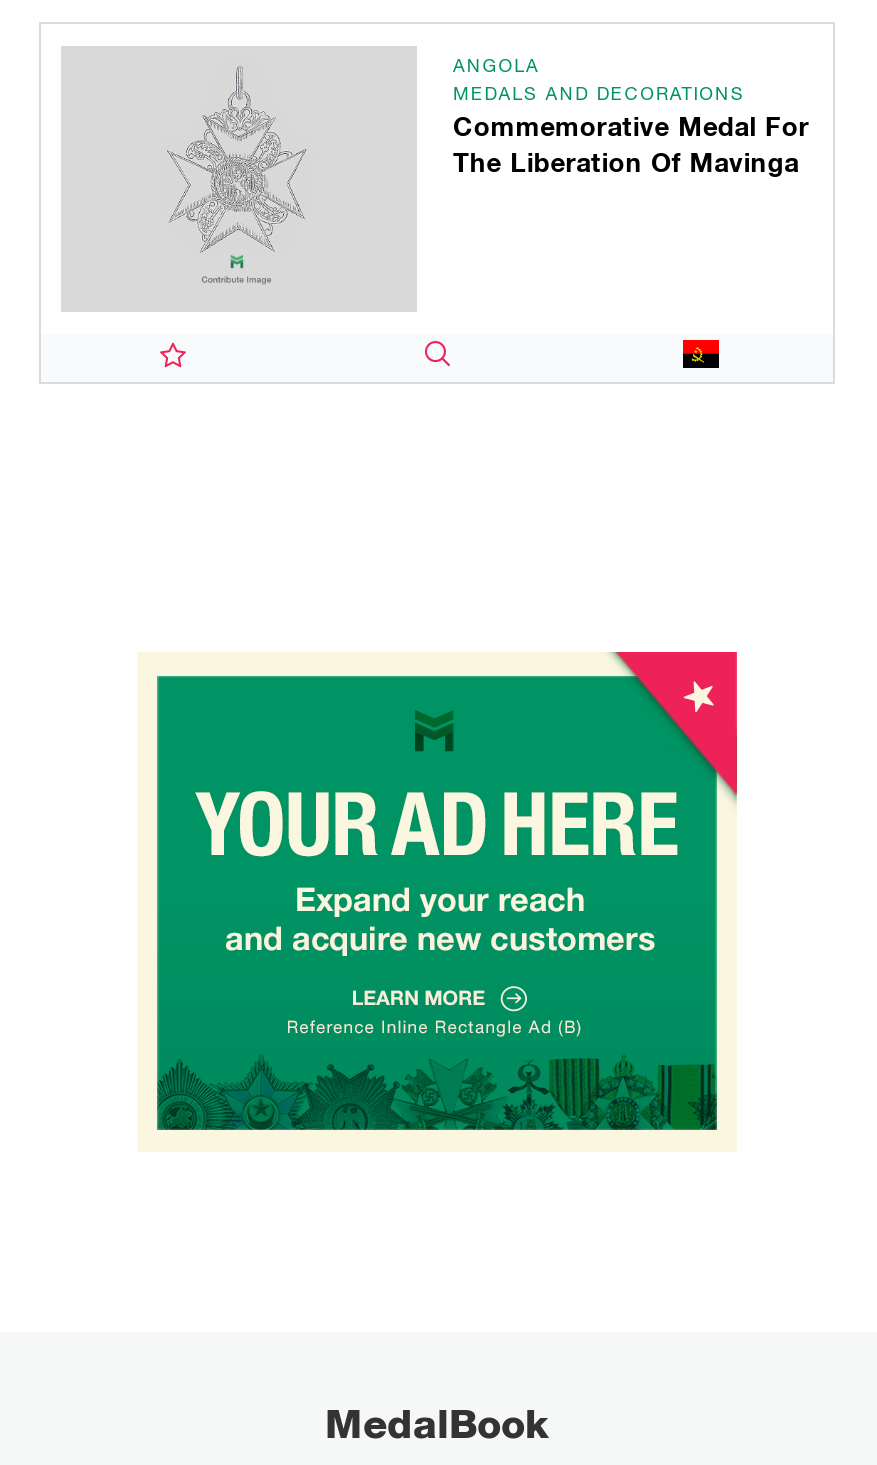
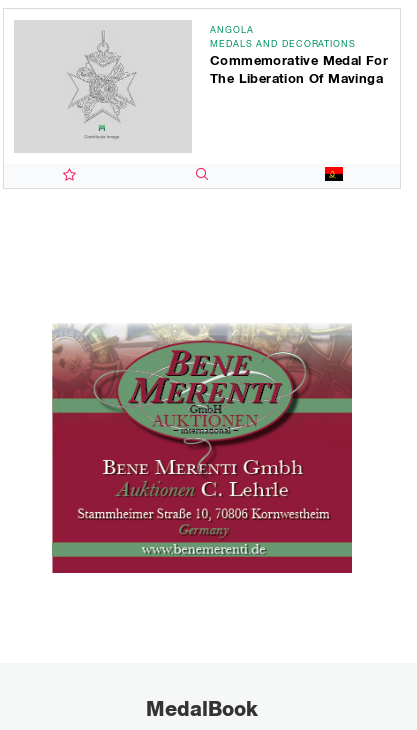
- [image]
+ [image]
